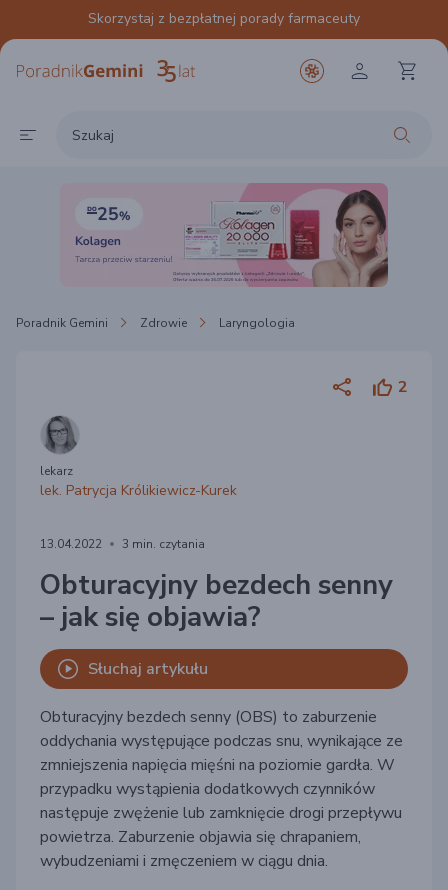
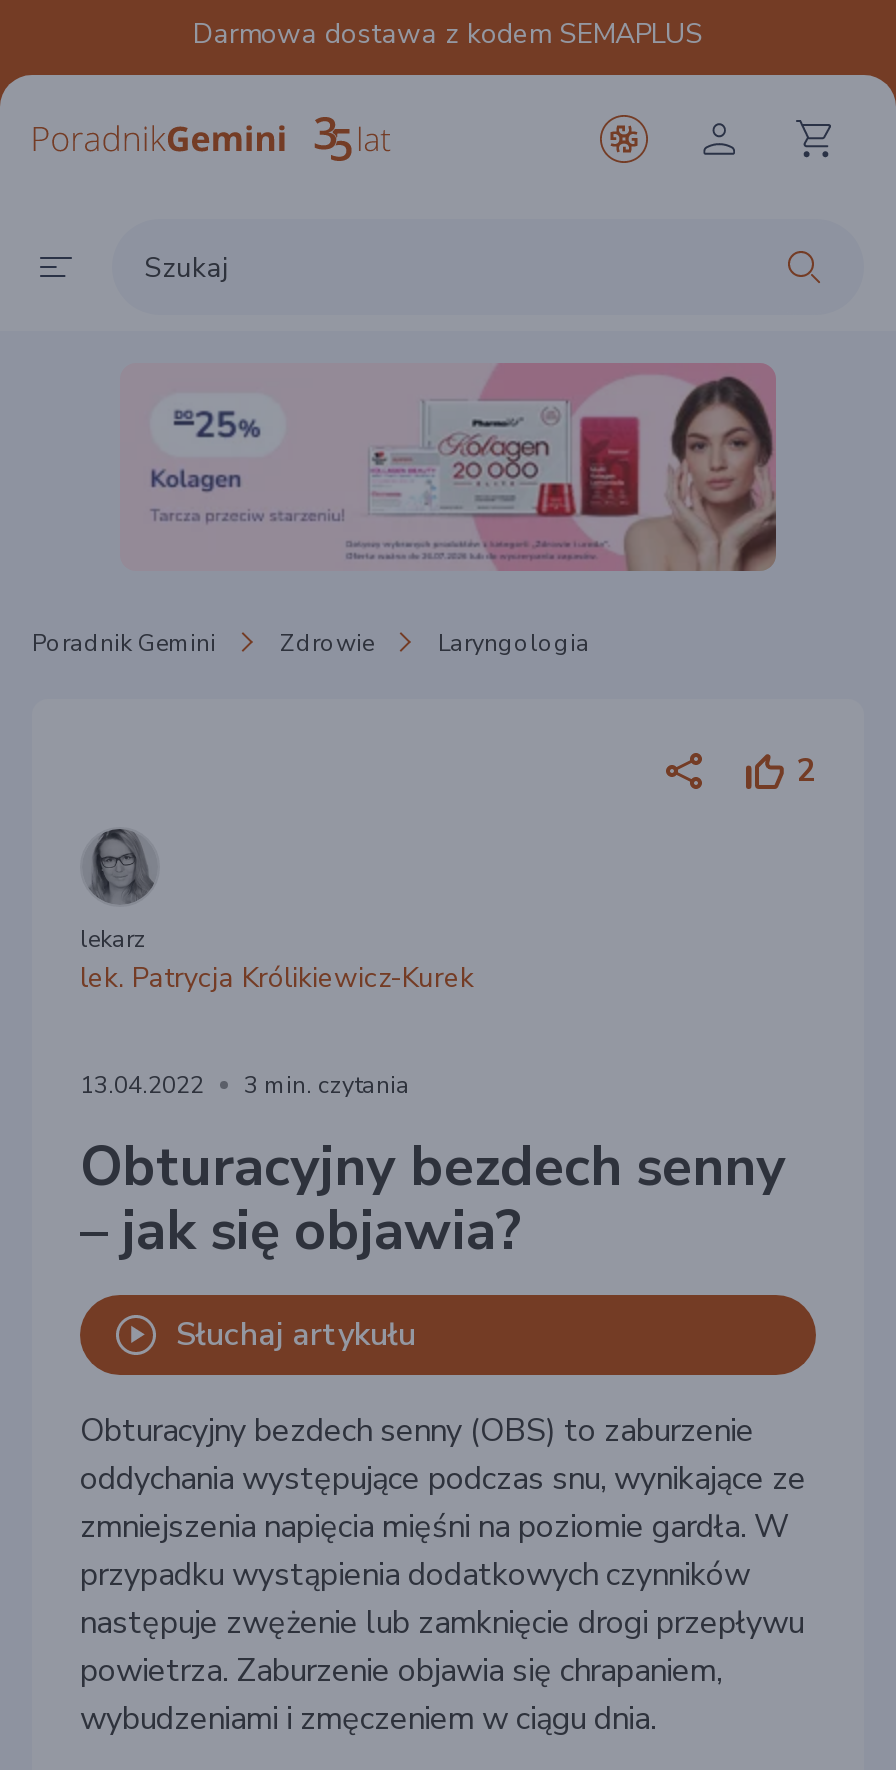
- Skorzystaj z bezpłatnej porady farmaceuty
+ Darmowa dostawa z kodem SEMAPLUS
